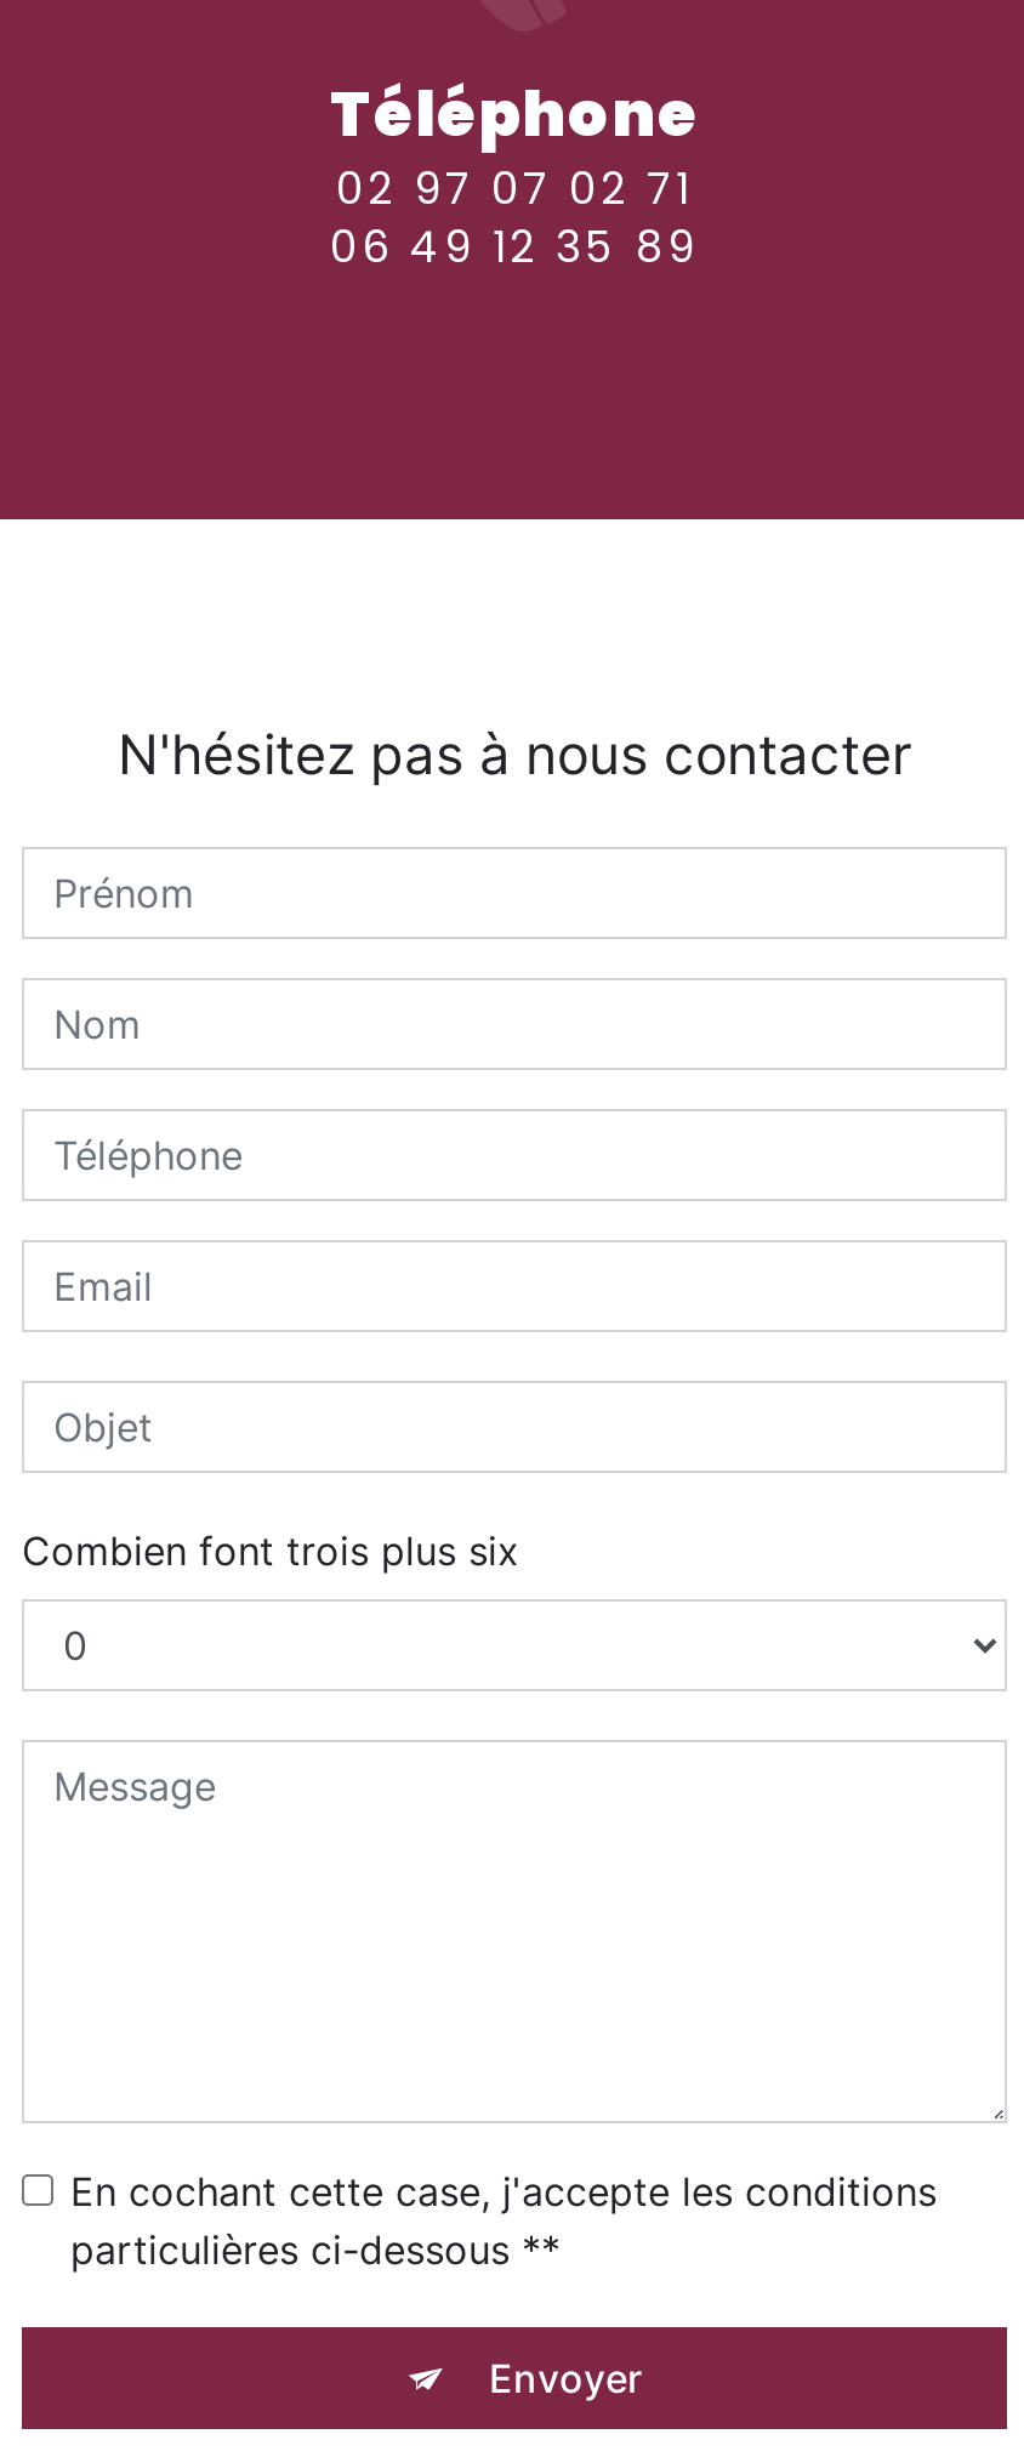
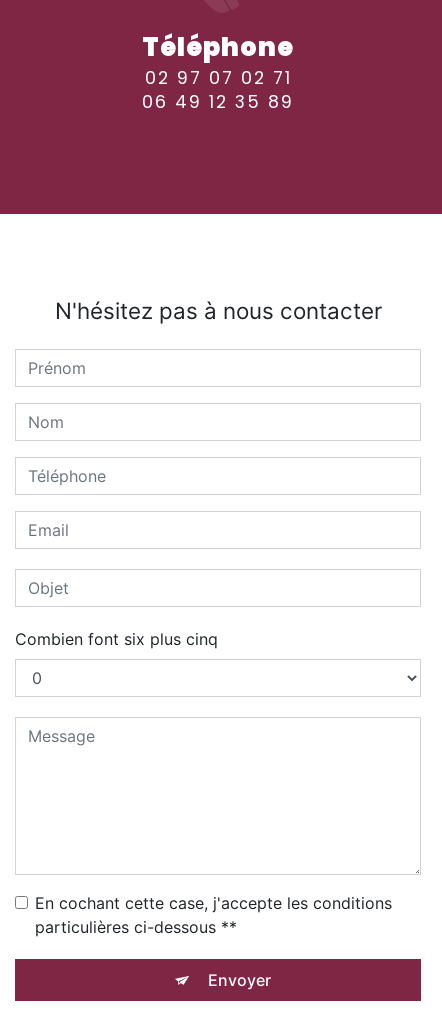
- Combien font trois plus six
+ Combien font six plus cinq
